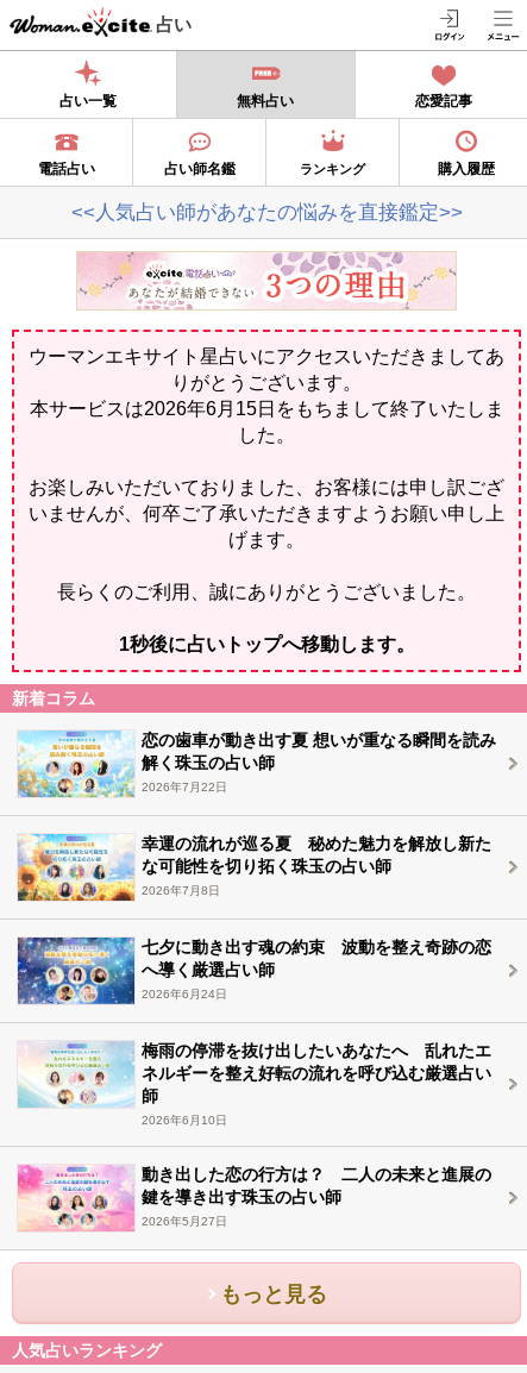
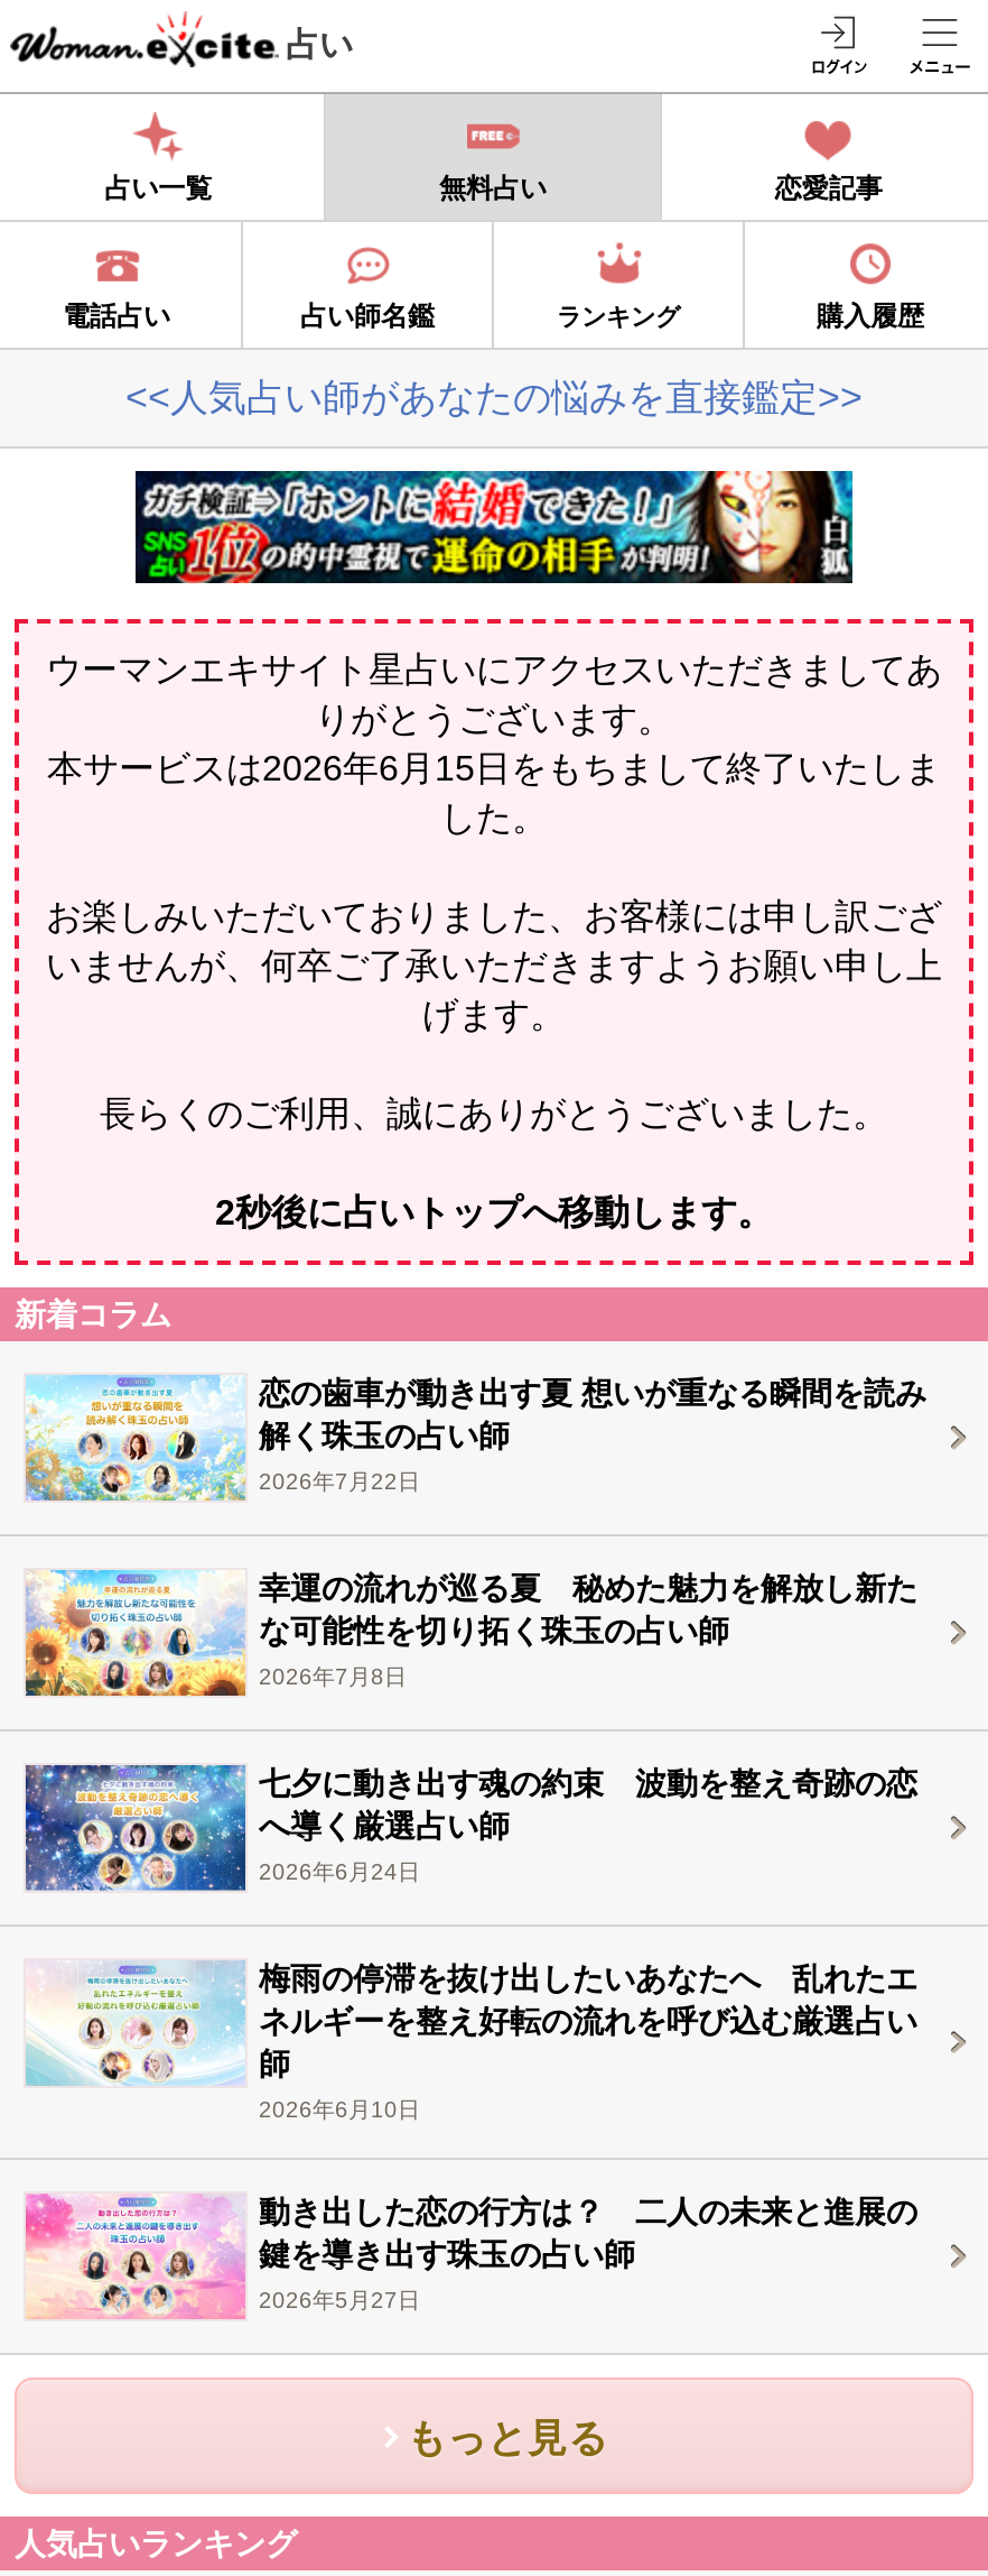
- [image]
+ [image]
